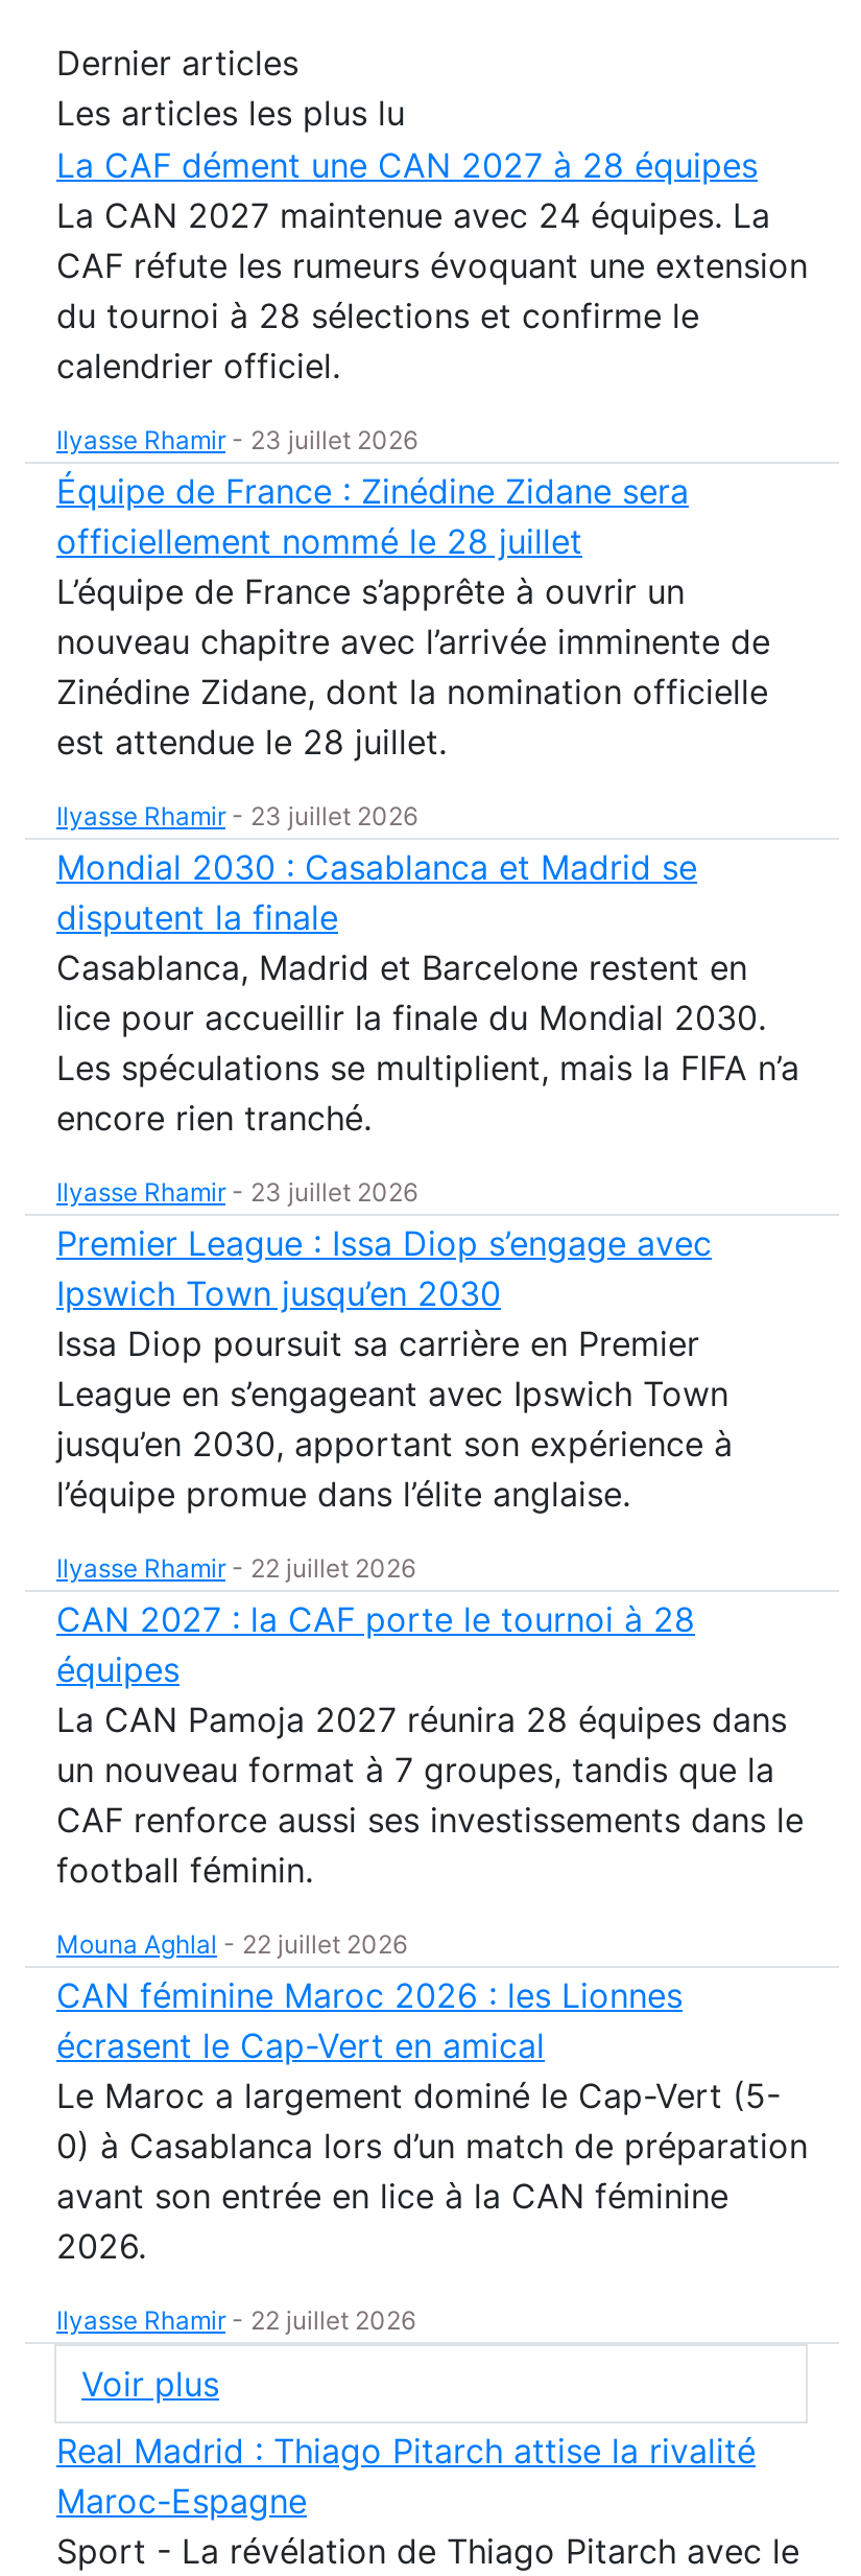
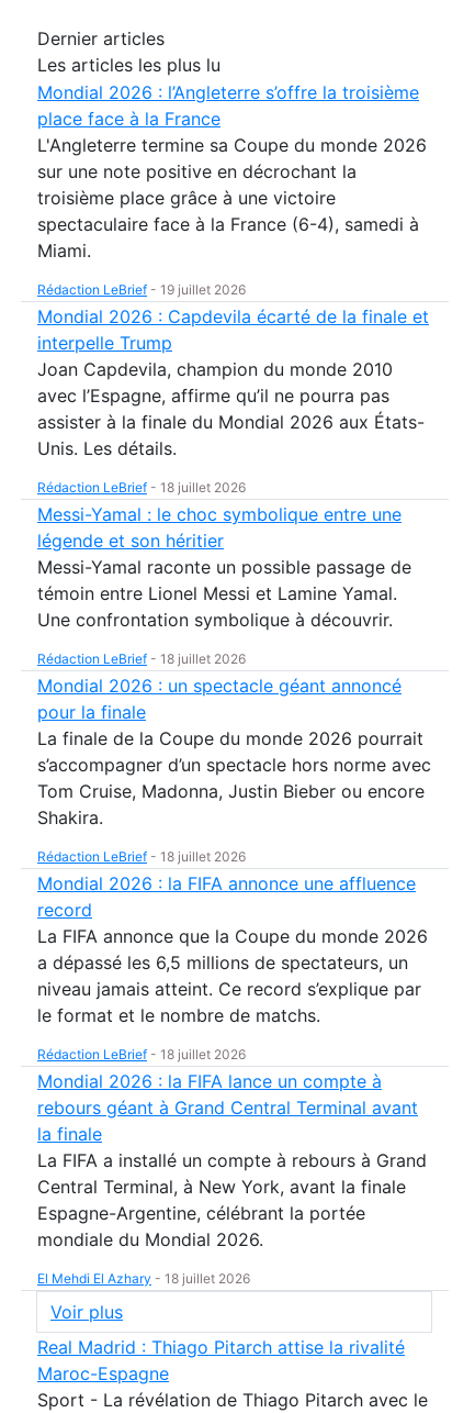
- La CAF dément une CAN 2027 à 28 équipes
- La CAN 2027 maintenue avec 24 équipes. La
- CAF réfute les rumeurs évoquant une extension
- du tournoi à 28 sélections et confirme le
- calendrier officiel.
+ Mondial 2026 : l’Angleterre s’offre la troisième
+ place face à la France
+ L'Angleterre termine sa Coupe du monde 2026
+ sur une note positive en décrochant la
+ troisième place grâce à une victoire
+ spectaculaire face à la France (6-4), samedi à
+ Miami.

- Ilyasse Rhamir - 23 juillet 2026
- Équipe de France : Zinédine Zidane sera
- officiellement nommé le 28 juillet
- L’équipe de France s’apprête à ouvrir un
- nouveau chapitre avec l’arrivée imminente de
- Zinédine Zidane, dont la nomination officielle
- est attendue le 28 juillet.
+ Rédaction LeBrief - 19 juillet 2026
+ Mondial 2026 : Capdevila écarté de la finale et
+ interpelle Trump
+ Joan Capdevila, champion du monde 2010
+ avec l’Espagne, affirme qu’il ne pourra pas
+ assister à la finale du Mondial 2026 aux États-
+ Unis. Les détails.

- Ilyasse Rhamir - 23 juillet 2026
- Mondial 2030 : Casablanca et Madrid se
- disputent la finale
- Casablanca, Madrid et Barcelone restent en
- lice pour accueillir la finale du Mondial 2030.
- Les spéculations se multiplient, mais la FIFA n’a
- encore rien tranché.
+ Rédaction LeBrief - 18 juillet 2026
+ Messi-Yamal : le choc symbolique entre une
+ légende et son héritier
+ Messi-Yamal raconte un possible passage de
+ témoin entre Lionel Messi et Lamine Yamal.
+ Une confrontation symbolique à découvrir.

- Ilyasse Rhamir - 23 juillet 2026
- Premier League : Issa Diop s’engage avec
- Ipswich Town jusqu’en 2030
- Issa Diop poursuit sa carrière en Premier
- League en s’engageant avec Ipswich Town
- jusqu’en 2030, apportant son expérience à
- l’équipe promue dans l’élite anglaise.
+ Rédaction LeBrief - 18 juillet 2026
+ Mondial 2026 : un spectacle géant annoncé
+ pour la finale
+ La finale de la Coupe du monde 2026 pourrait
+ s’accompagner d’un spectacle hors norme avec
+ Tom Cruise, Madonna, Justin Bieber ou encore
+ Shakira.

- Ilyasse Rhamir - 22 juillet 2026
- CAN 2027 : la CAF porte le tournoi à 28
- équipes
- La CAN Pamoja 2027 réunira 28 équipes dans
- un nouveau format à 7 groupes, tandis que la
- CAF renforce aussi ses investissements dans le
- football féminin.
+ Rédaction LeBrief - 18 juillet 2026
+ Mondial 2026 : la FIFA annonce une affluence
+ record
+ La FIFA annonce que la Coupe du monde 2026
+ a dépassé les 6,5 millions de spectateurs, un
+ niveau jamais atteint. Ce record s’explique par
+ le format et le nombre de matchs.

- Mouna Aghlal - 22 juillet 2026
- CAN féminine Maroc 2026 : les Lionnes
- écrasent le Cap-Vert en amical
- Le Maroc a largement dominé le Cap-Vert (5-
- 0) à Casablanca lors d’un match de préparation
- avant son entrée en lice à la CAN féminine
- 2026.
+ Rédaction LeBrief - 18 juillet 2026
+ Mondial 2026 : la FIFA lance un compte à
+ rebours géant à Grand Central Terminal avant
+ la finale
+ La FIFA a installé un compte à rebours à Grand
+ Central Terminal, à New York, avant la finale
+ Espagne-Argentine, célébrant la portée
+ mondiale du Mondial 2026.

- Ilyasse Rhamir - 22 juillet 2026
+ El Mehdi El Azhary - 18 juillet 2026
